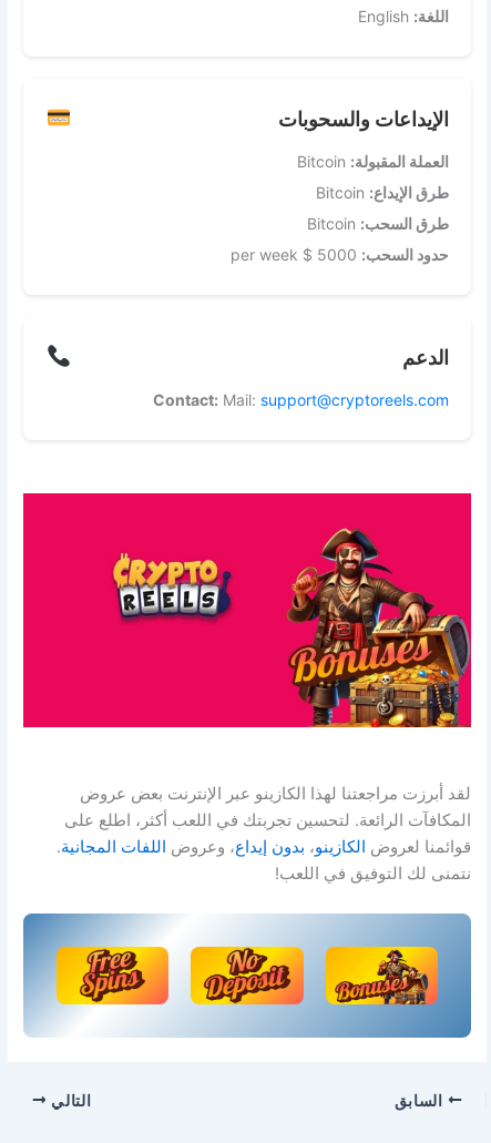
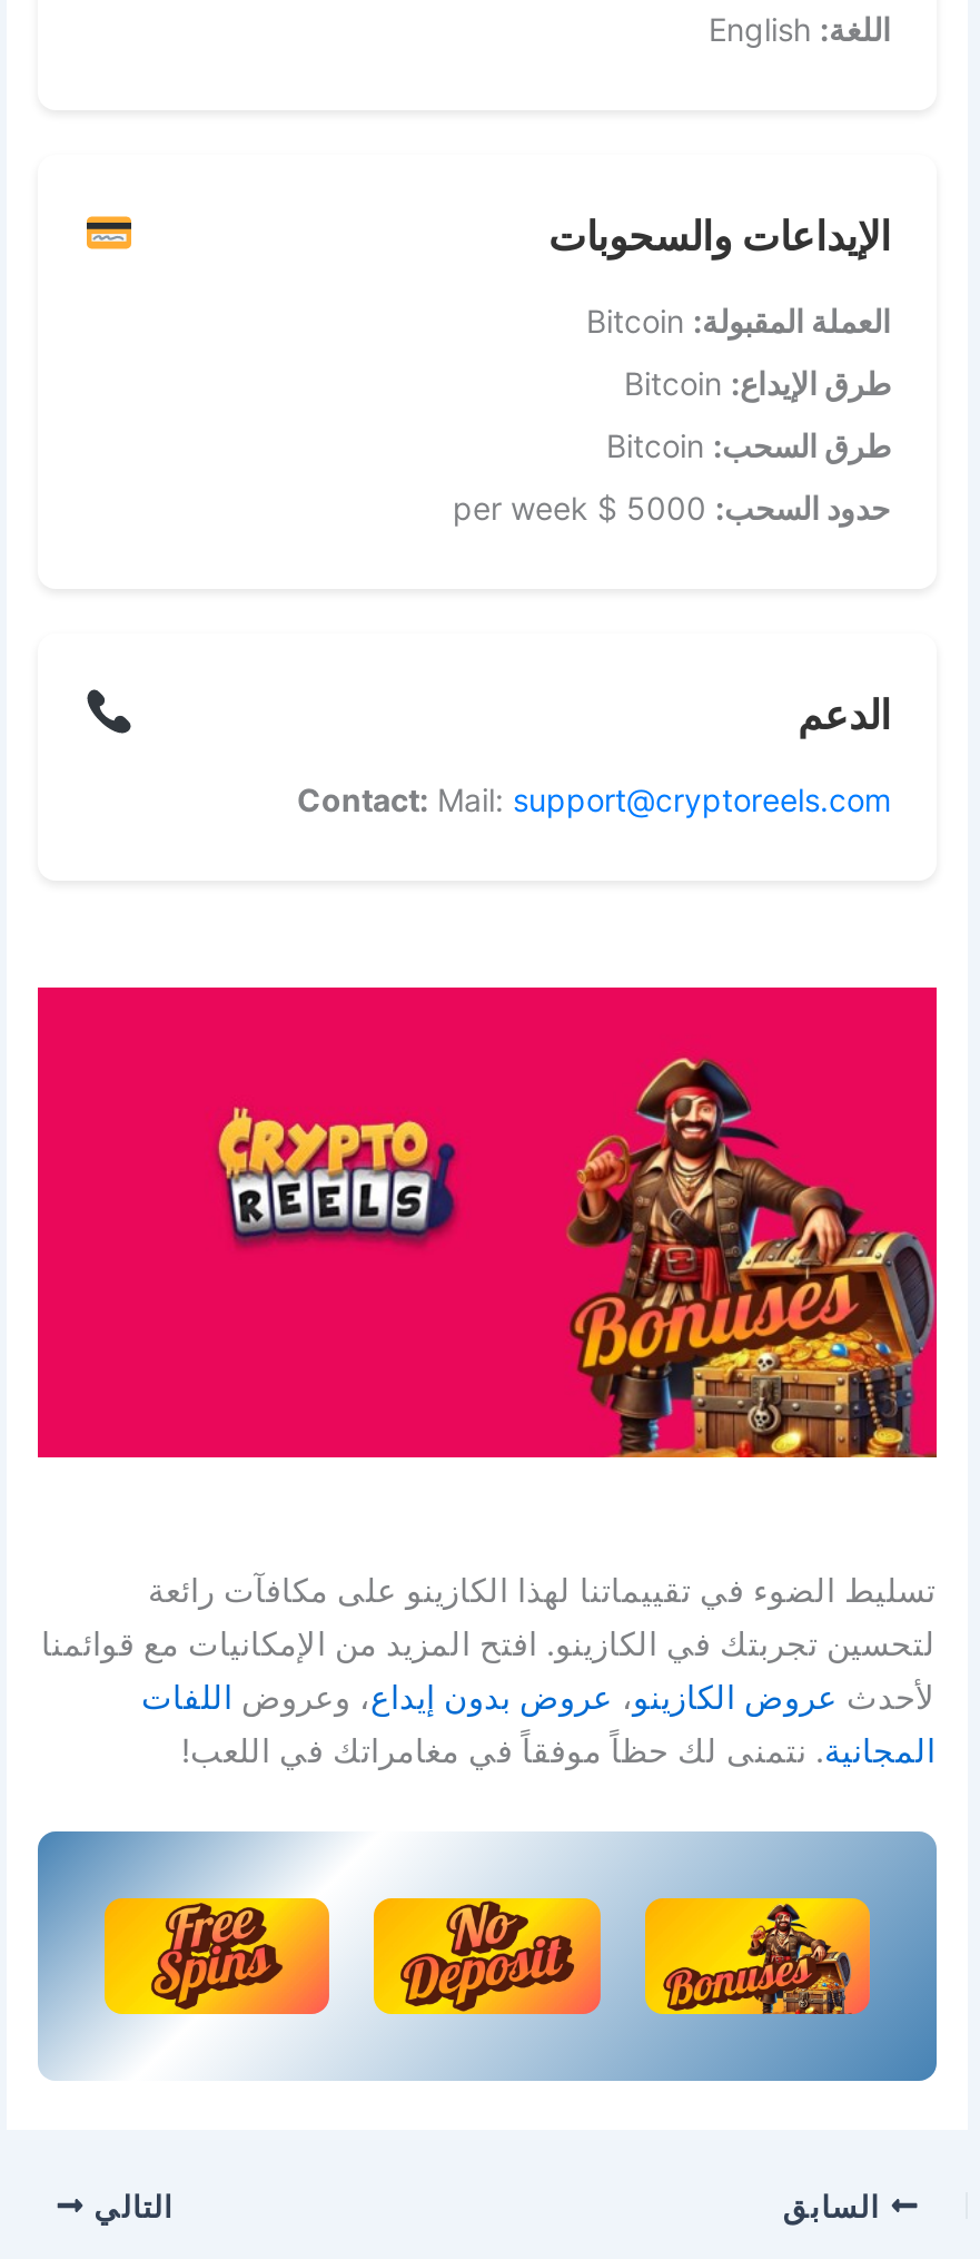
- لقد أبرزت مراجعتنا لهذا الكازينو عبر الإنترنت بعض عروض
- المكافآت الرائعة. لتحسين تجربتك في اللعب أكثر، اطلع على
- قوائمنا لعروض الكازينو ، بدون إيداع ، وعروض اللفات المجانية.
- نتمنى لك التوفيق في اللعب!
+ تسليط الضوء في تقييماتنا لهذا الكازينو على مكافآت رائعة
+ لتحسين تجربتك في الكازينو. افتح المزيد من الإمكانيات مع قوائمنا
+ لأحدث عروض الكازينو ، عروض بدون إيداع ، وعروض اللفات
+ المجانية. نتمنى لك حظاً موفقاً في مغامراتك في اللعب!
